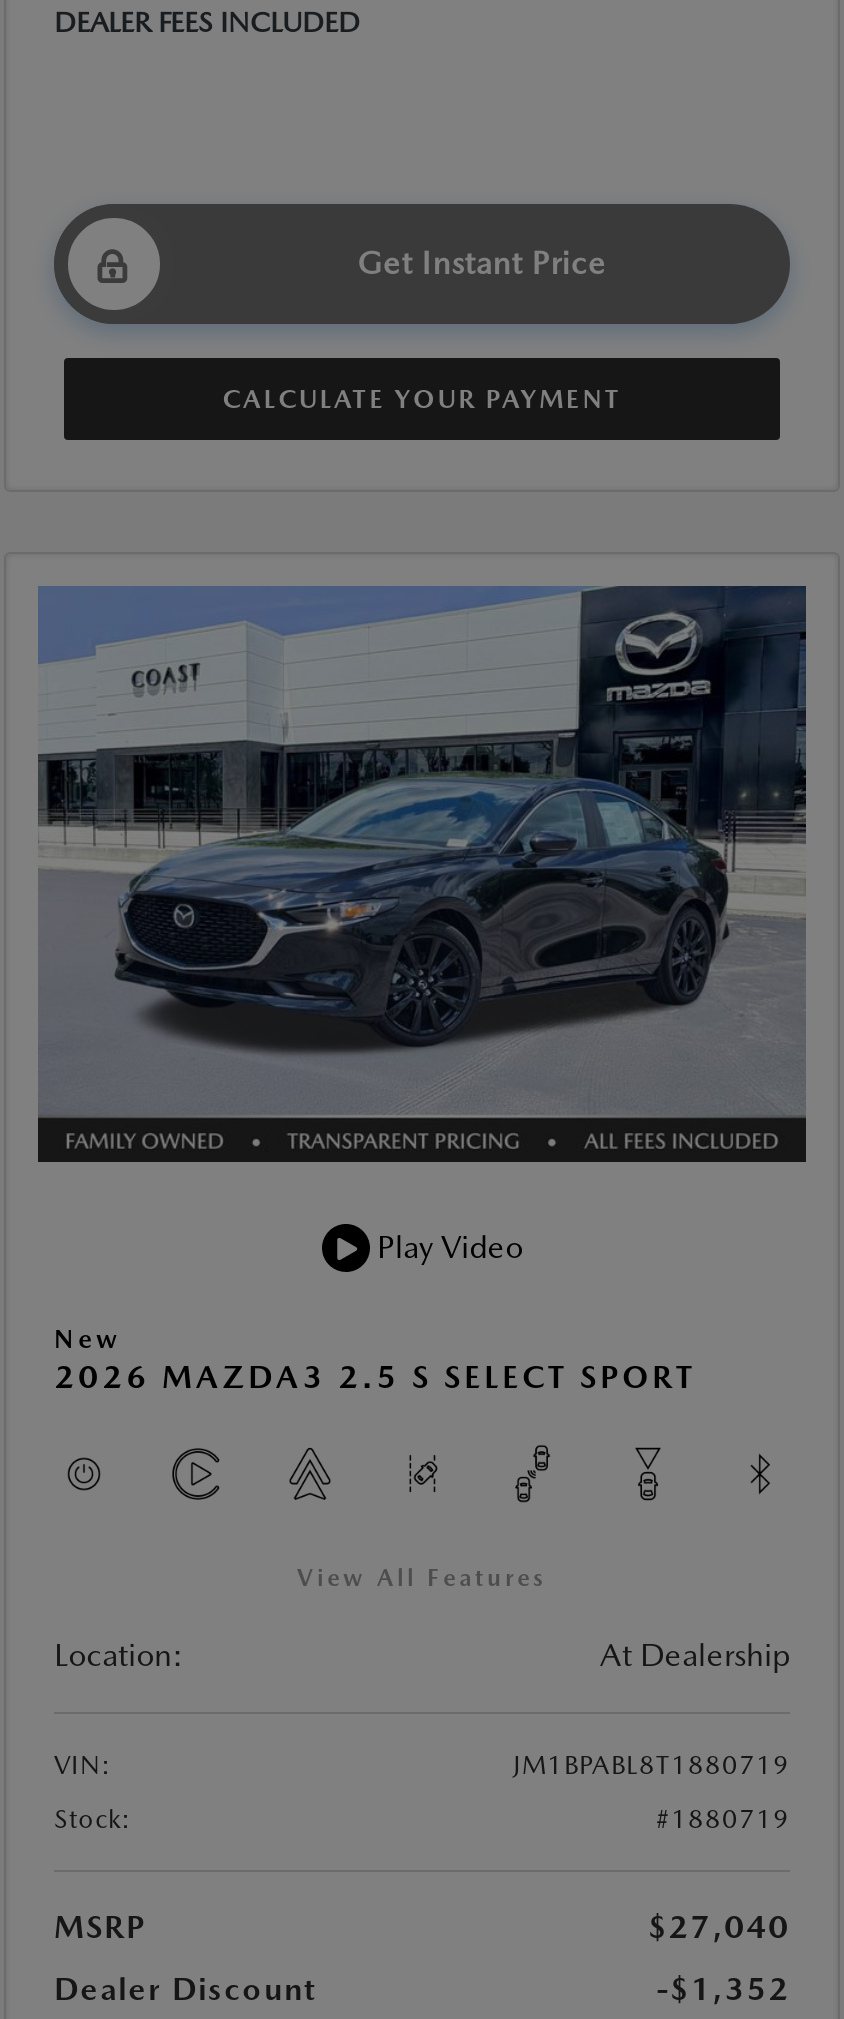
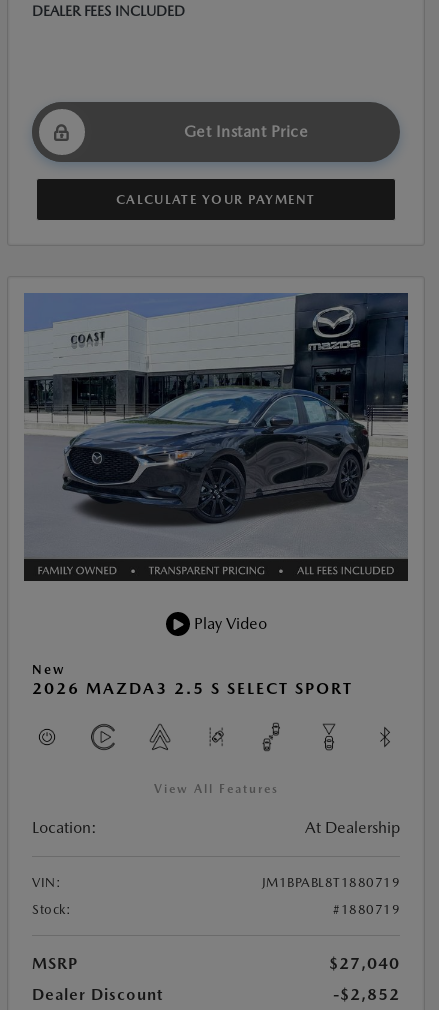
- -$1,352
+ -$2,852
